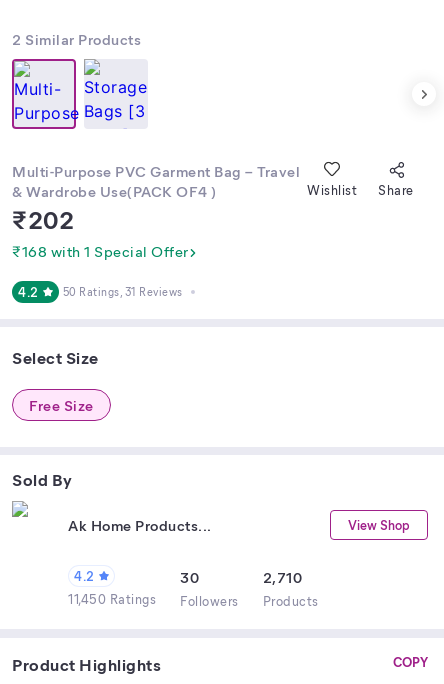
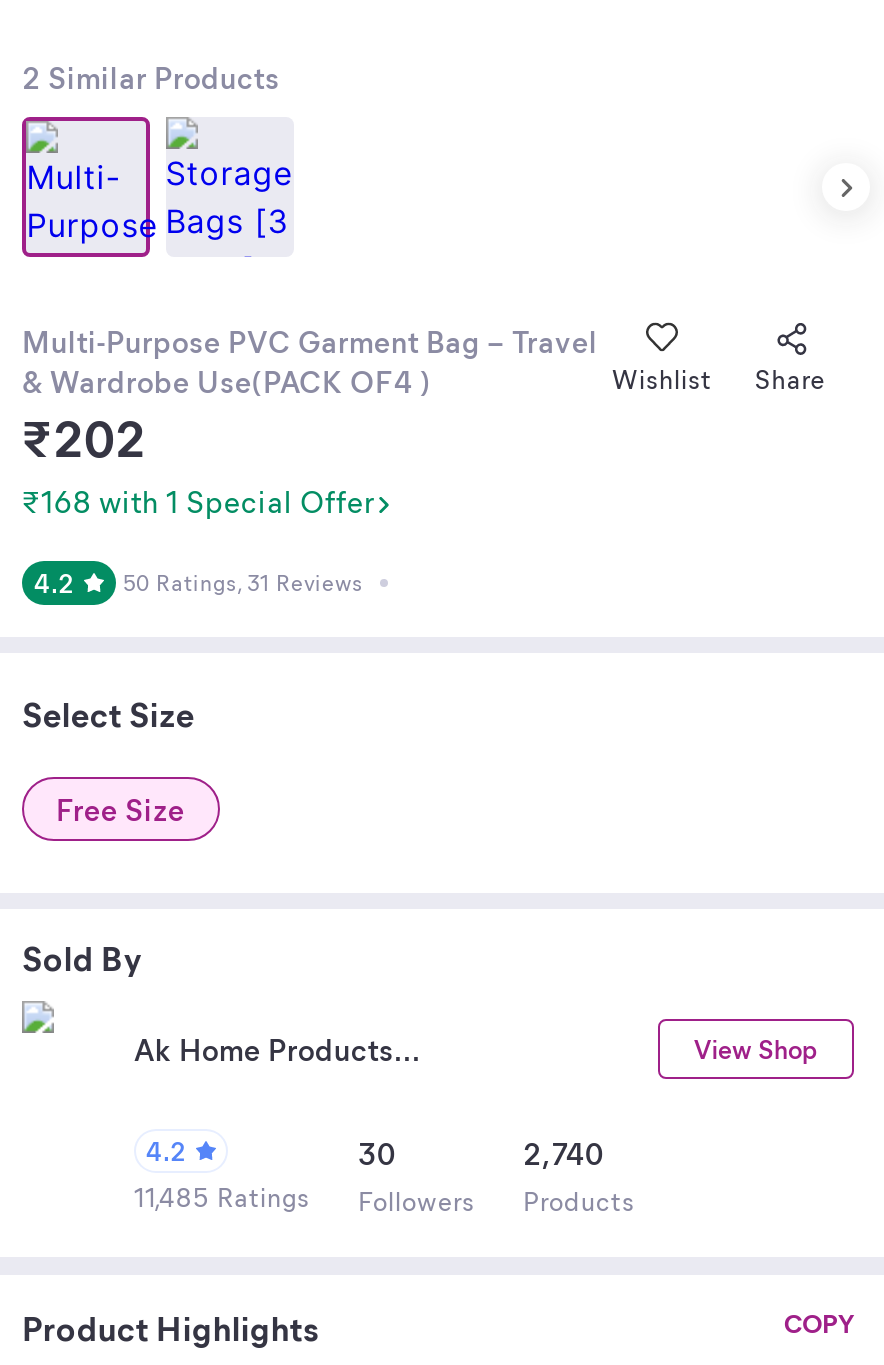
- 2,710
+ 2,740

- 11,450 Ratings Followers Products
+ 11,485 Ratings Followers Products
